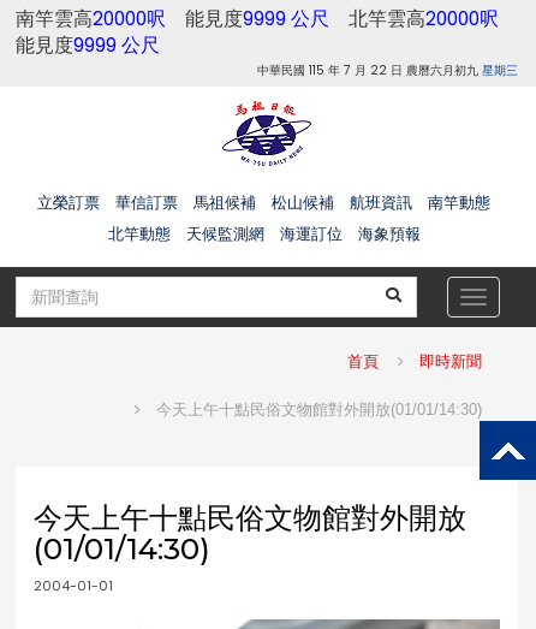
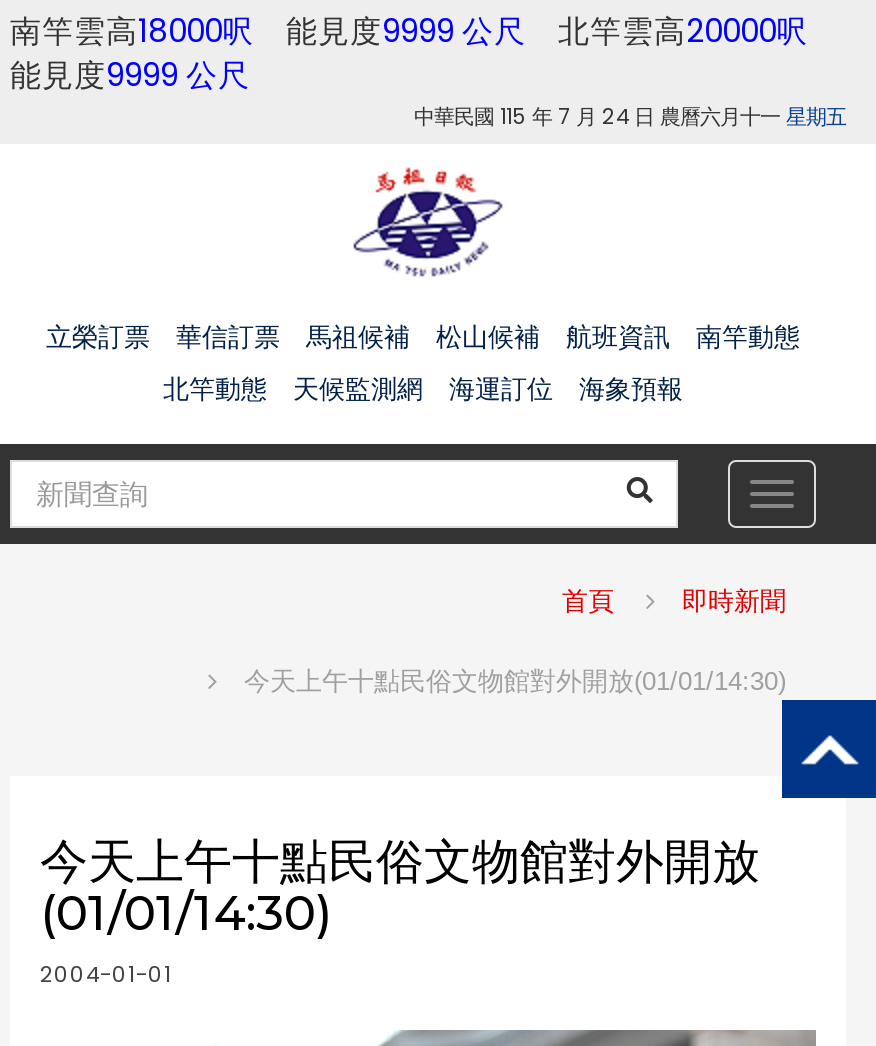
- 南竿雲高20000呎能見度9999 公尺北竿雲高20000呎
+ 南竿雲高18000呎能見度9999 公尺北竿雲高20000呎

- 中華民國 115 年 7 月 22 日 農曆六月初九星期三
+ 中華民國 115 年 7 月 24 日 農曆六月十一星期五
